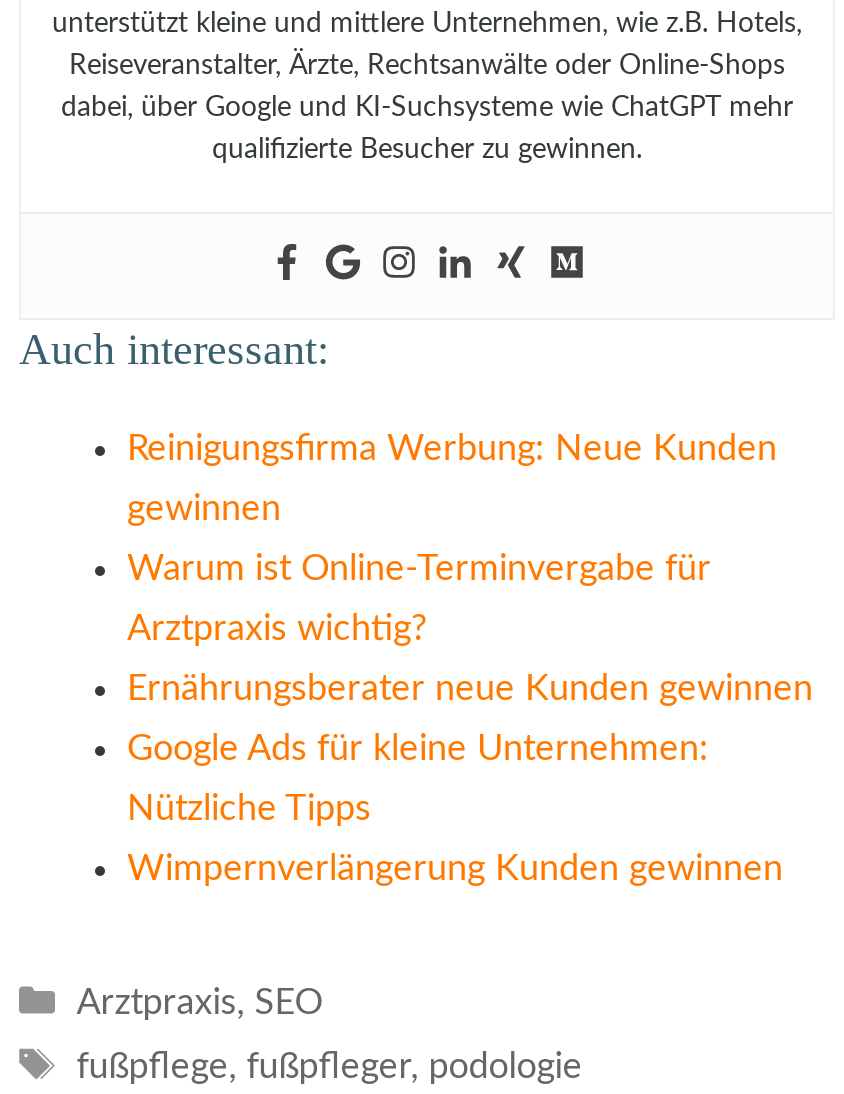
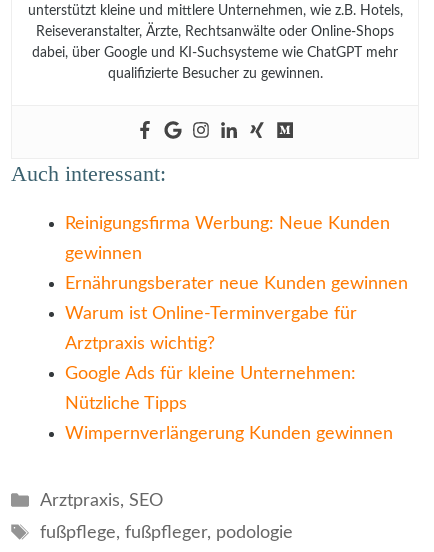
moved down: Warum ist Online-Terminvergabe für | Arztpraxis wichtig?

moved up: Ernährungsberater neue Kunden gewinnen
